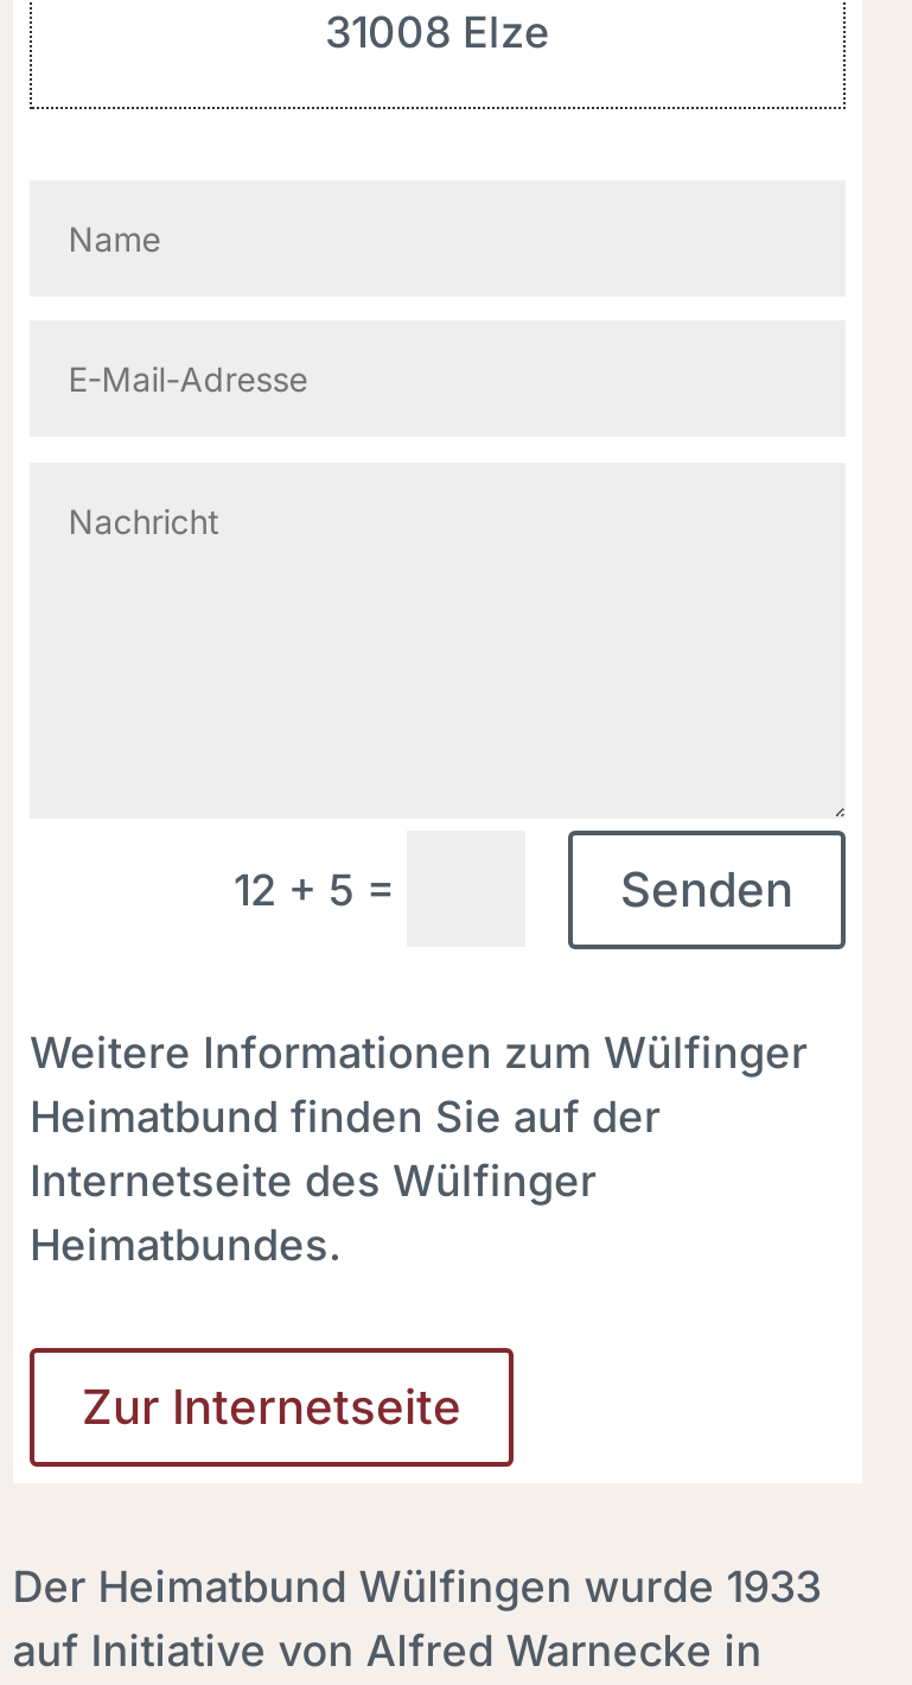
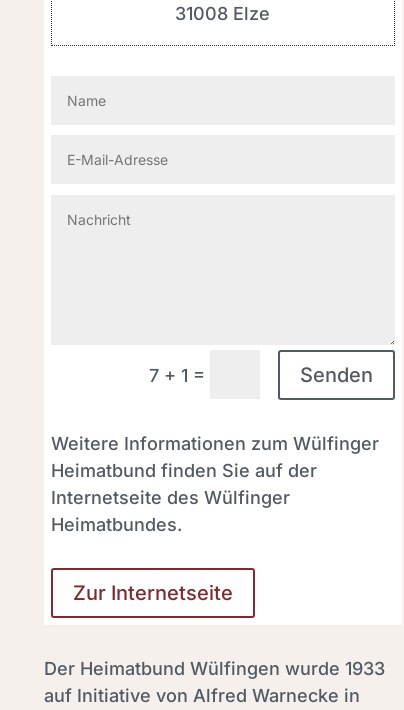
- 12 + 5 =
+ 7 + 1 =
